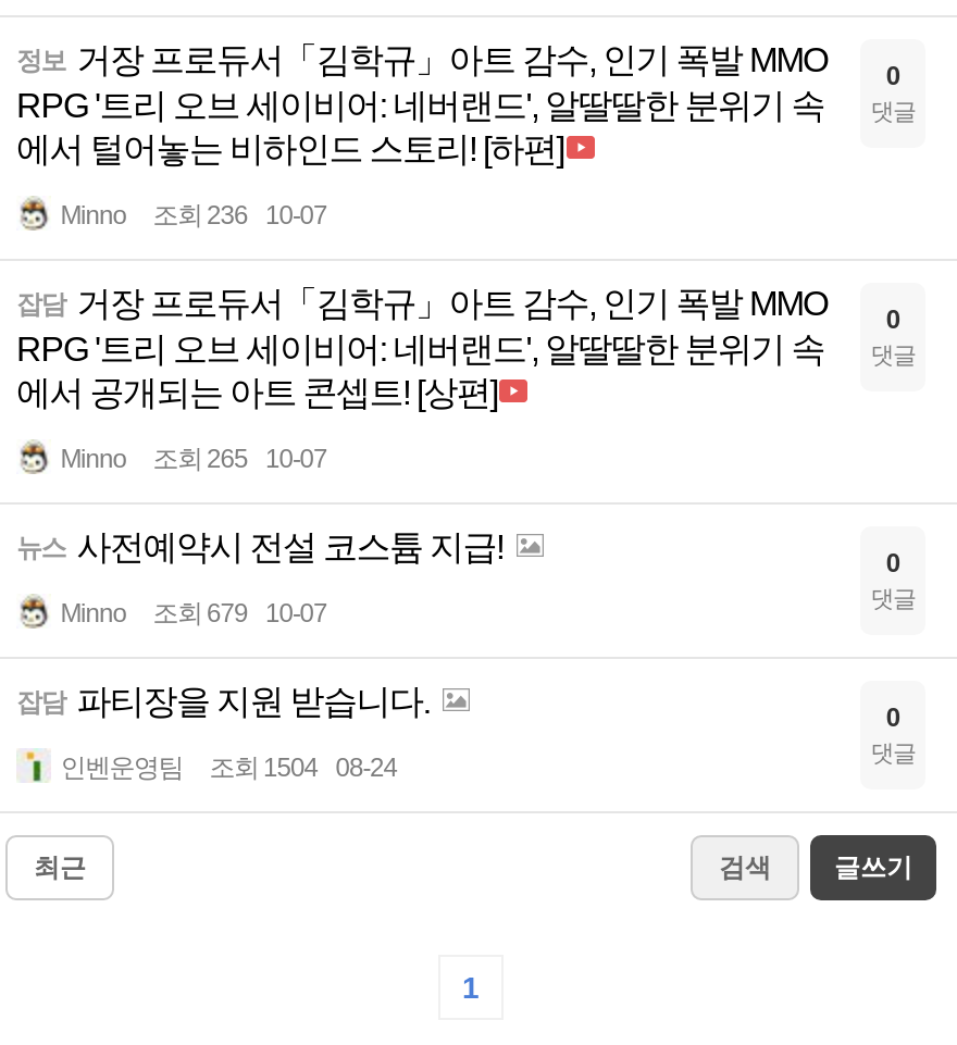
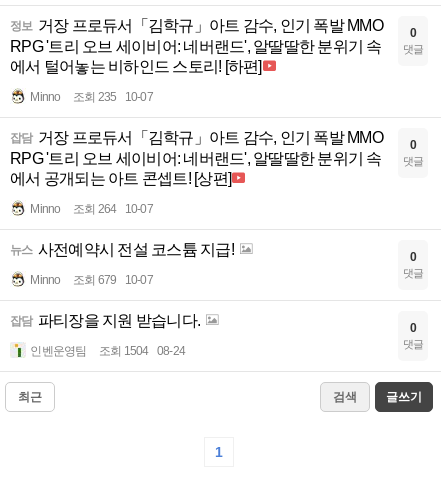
- Minno 조회 236 10-07
+ Minno 조회 235 10-07

- Minno 조회 265 10-07
+ Minno 조회 264 10-07
